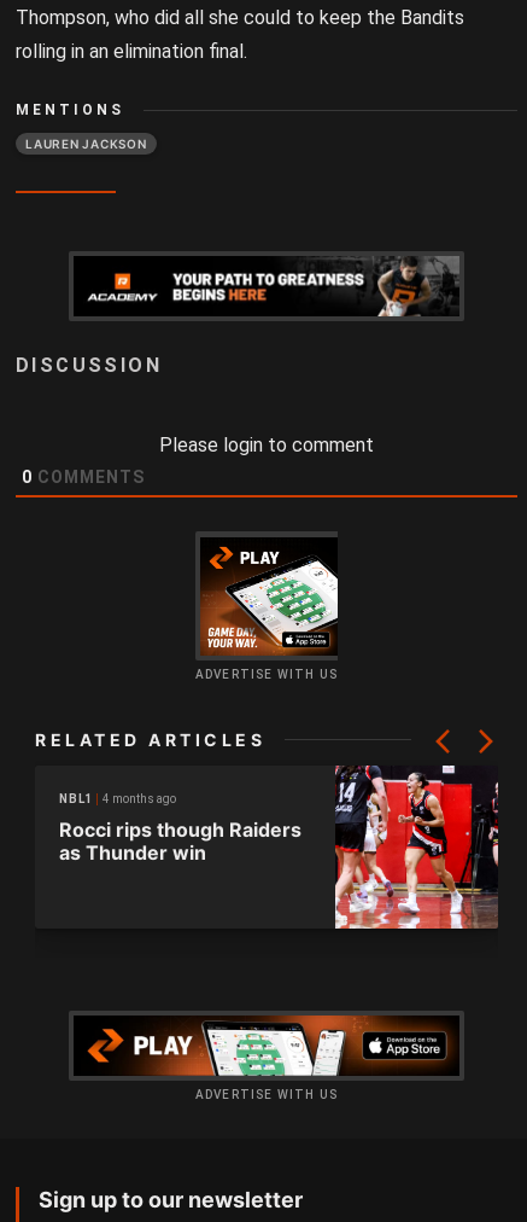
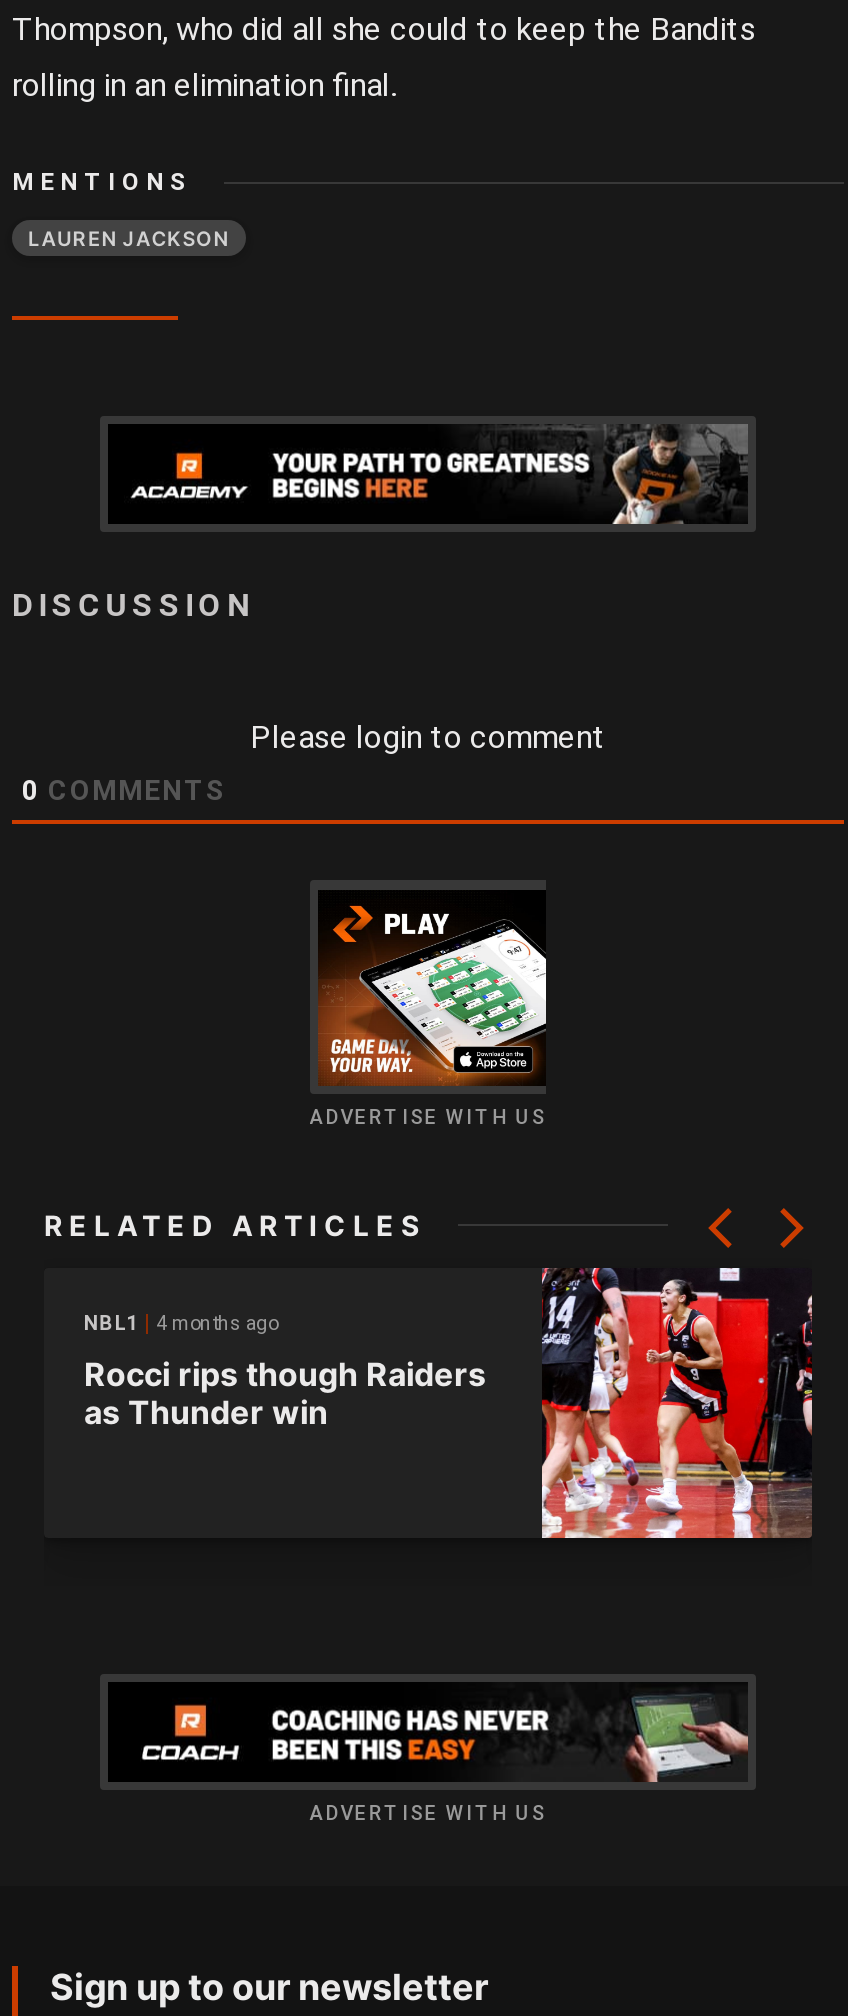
- [image]
+ [image]
